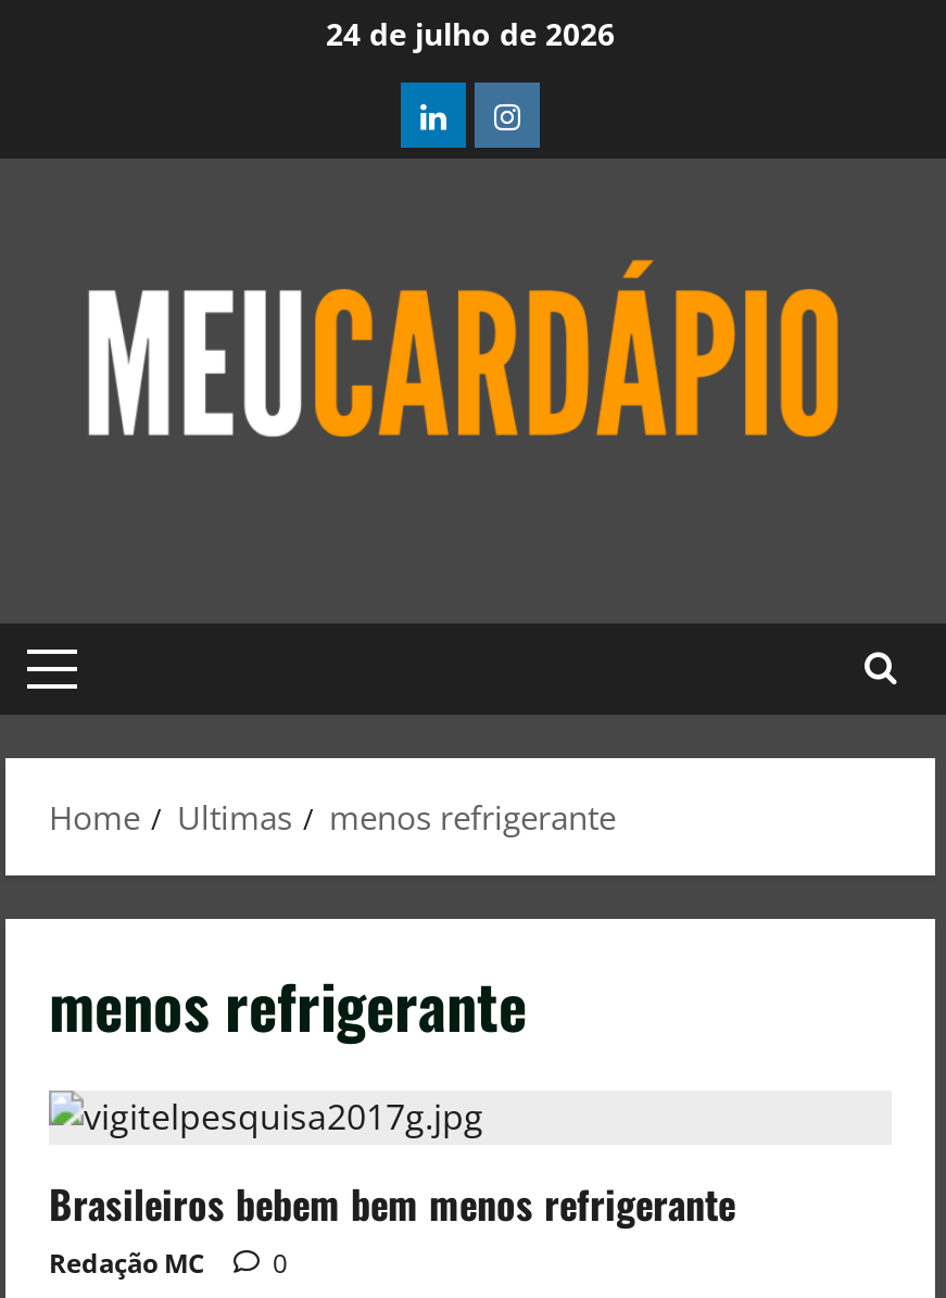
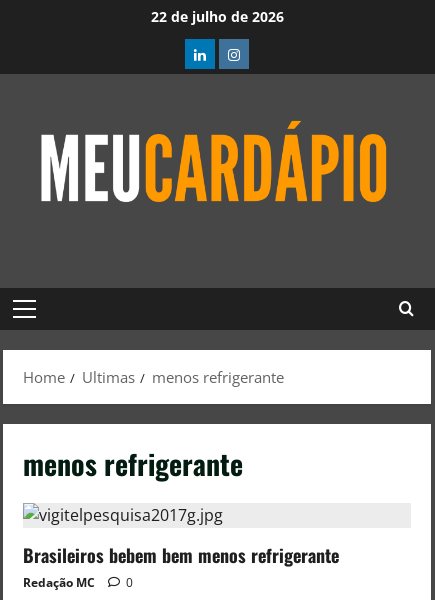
- 24 de julho de 2026
+ 22 de julho de 2026
